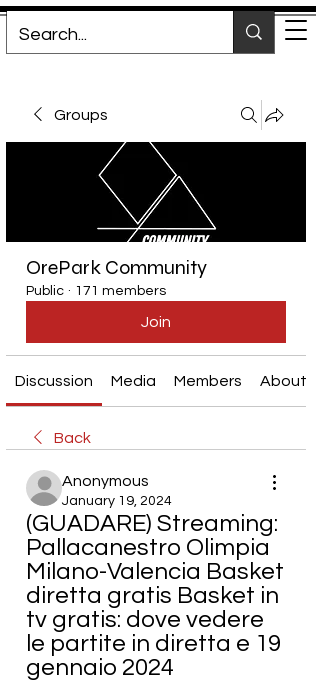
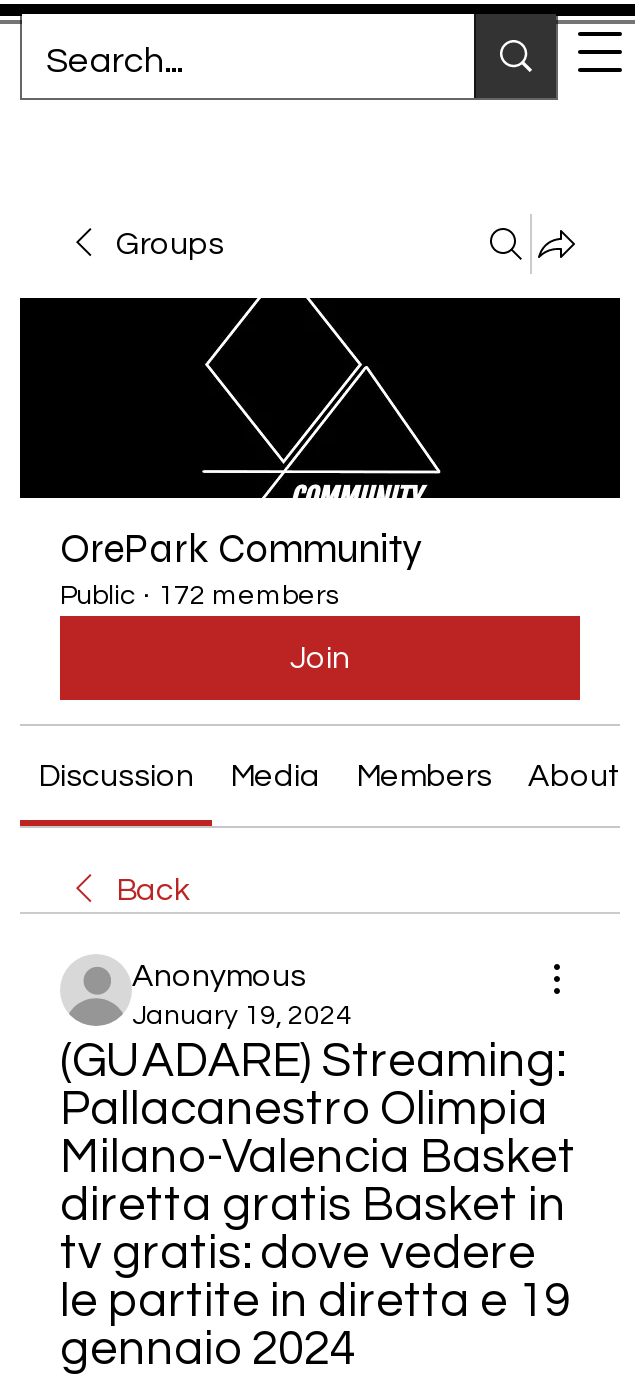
- Public · 171 members
+ Public · 172 members
